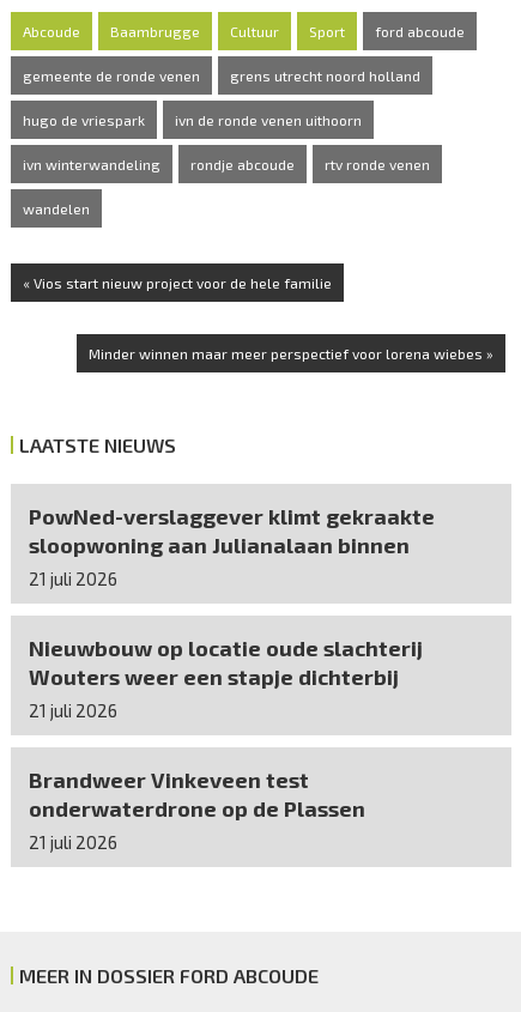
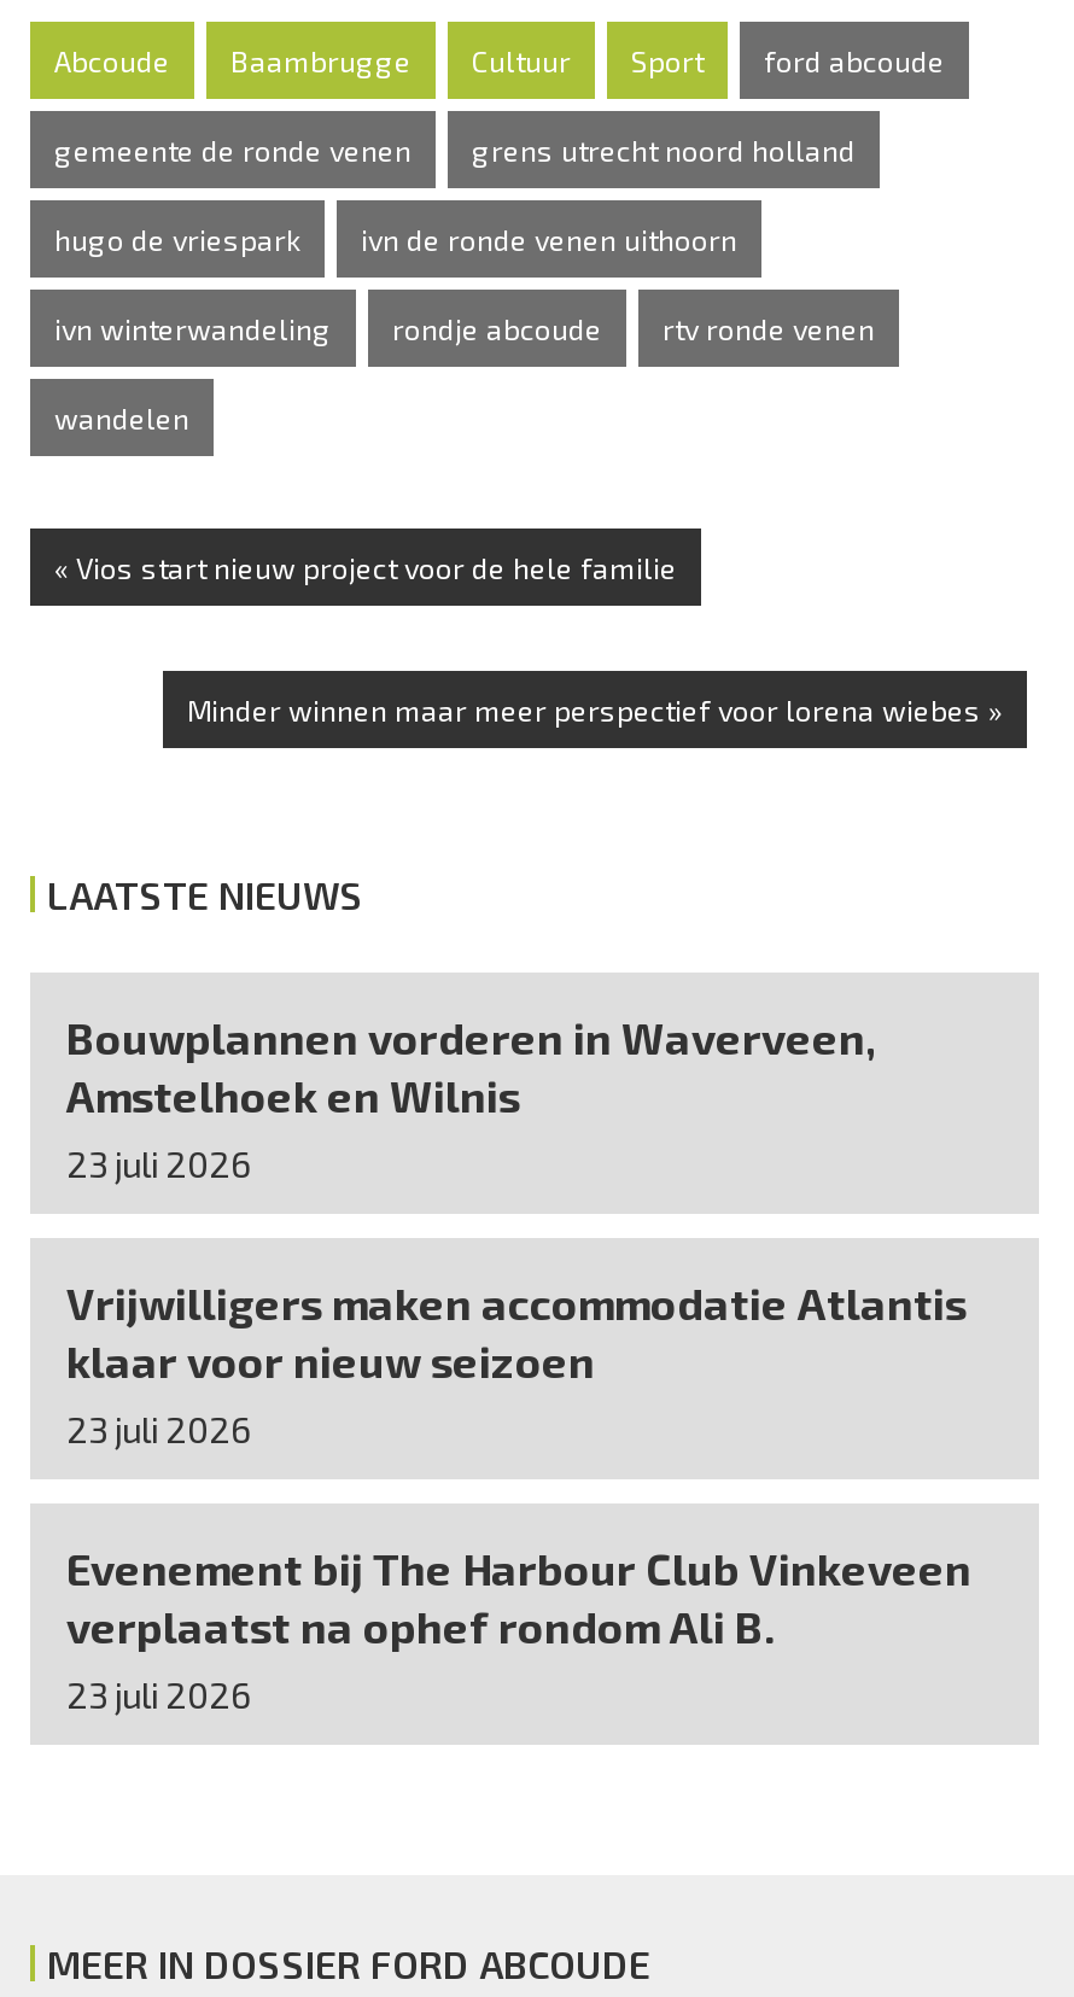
- PowNed-verslaggever klimt gekraakte
- sloopwoning aan Julianalaan binnen
- 21 juli 2026
+ Bouwplannen vorderen in Waverveen,
+ Amstelhoek en Wilnis
+ 23 juli 2026

- Nieuwbouw op locatie oude slachterij
- Wouters weer een stapje dichterbij
- 21 juli 2026
+ Vrijwilligers maken accommodatie Atlantis
+ klaar voor nieuw seizoen
+ 23 juli 2026

- Brandweer Vinkeveen test
- onderwaterdrone op de Plassen
- 21 juli 2026
+ Evenement bij The Harbour Club Vinkeveen
+ verplaatst na ophef rondom Ali B.
+ 23 juli 2026
